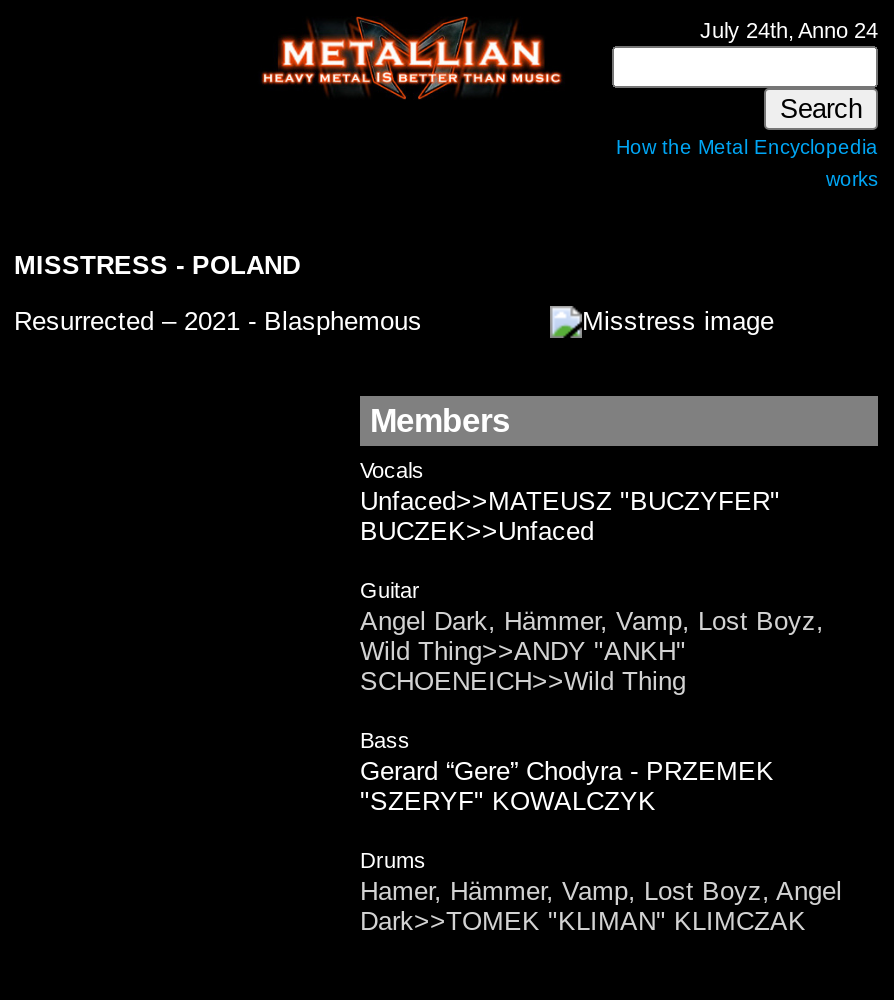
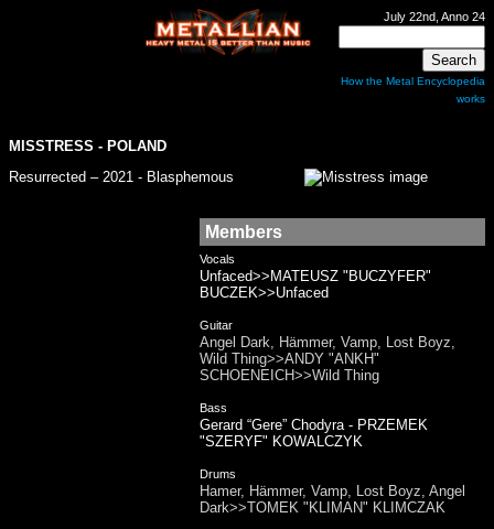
- July 24th, Anno 24
+ July 22nd, Anno 24
